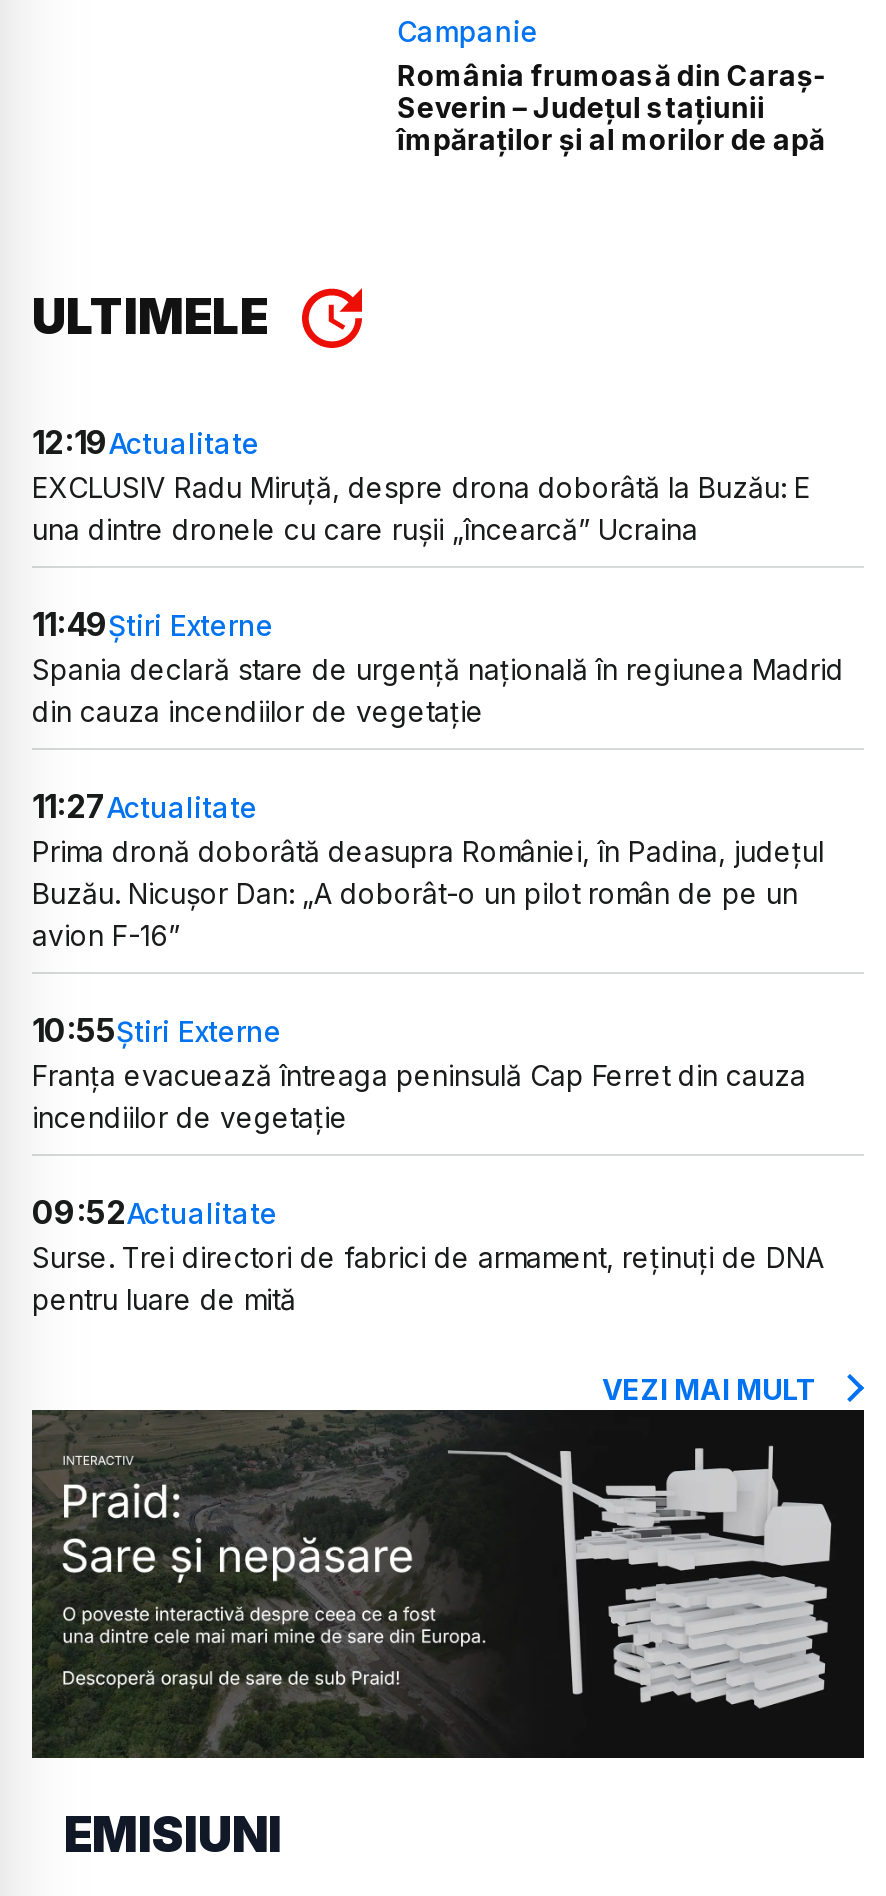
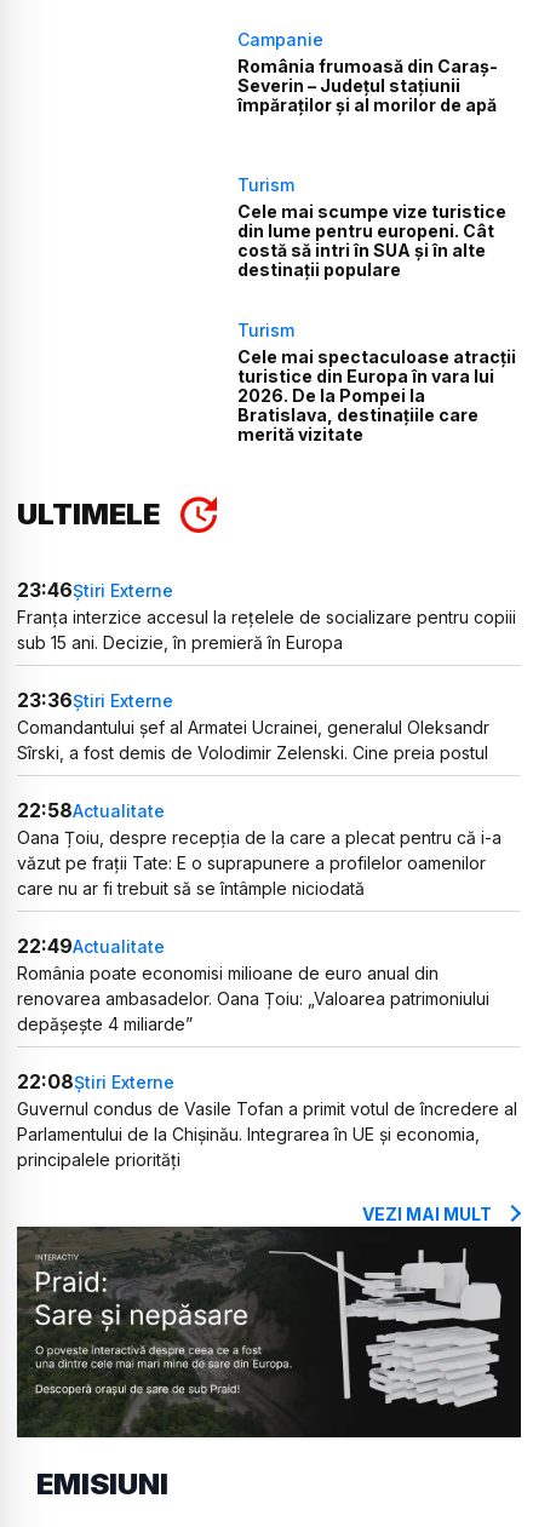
+ Turism
+ Cele mai scumpe vize turistice
+ din lume pentru europeni. Cât
+ costă să intri în SUA și în alte
+ destinații populare
+ Turism
+ Cele mai spectaculoase atracții
+ turistice din Europa în vara lui
+ 2026. De la Pompei la
+ Bratislava, destinațiile care
+ merită vizitate

- 12:19Actualitate
- EXCLUSIV Radu Miruță, despre drona doborâtă la Buzău: E
- una dintre dronele cu care rușii „încearcă” Ucraina
+ 23:46Știri Externe
+ Franța interzice accesul la rețelele de socializare pentru copiii
+ sub 15 ani. Decizie, în premieră în Europa

- 11:49Știri Externe
- Spania declară stare de urgență națională în regiunea Madrid
- din cauza incendiilor de vegetație
+ 23:36Știri Externe
+ Comandantului șef al Armatei Ucrainei, generalul Oleksandr
+ Sîrski, a fost demis de Volodimir Zelenski. Cine preia postul

- 11:27Actualitate
- Prima dronă doborâtă deasupra României, în Padina, județul
- Buzău. Nicușor Dan: „A doborât-o un pilot român de pe un
- avion F-16”
+ 22:58Actualitate
+ Oana Țoiu, despre recepția de la care a plecat pentru că i-a
+ văzut pe frații Tate: E o suprapunere a profilelor oamenilor
+ care nu ar fi trebuit să se întâmple niciodată

- 10:55Știri Externe
- Franța evacuează întreaga peninsulă Cap Ferret din cauza
- incendiilor de vegetație
+ 22:49Actualitate
+ România poate economisi milioane de euro anual din
+ renovarea ambasadelor. Oana Țoiu: „Valoarea patrimoniului
+ depășește 4 miliarde”

- 09:52Actualitate
- Surse. Trei directori de fabrici de armament, reținuți de DNA
- pentru luare de mită
+ 22:08Știri Externe
+ Guvernul condus de Vasile Tofan a primit votul de încredere al
+ Parlamentului de la Chișinău. Integrarea în UE și economia,
+ principalele priorități
